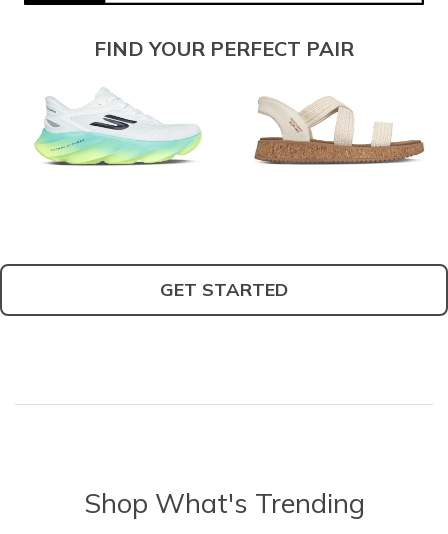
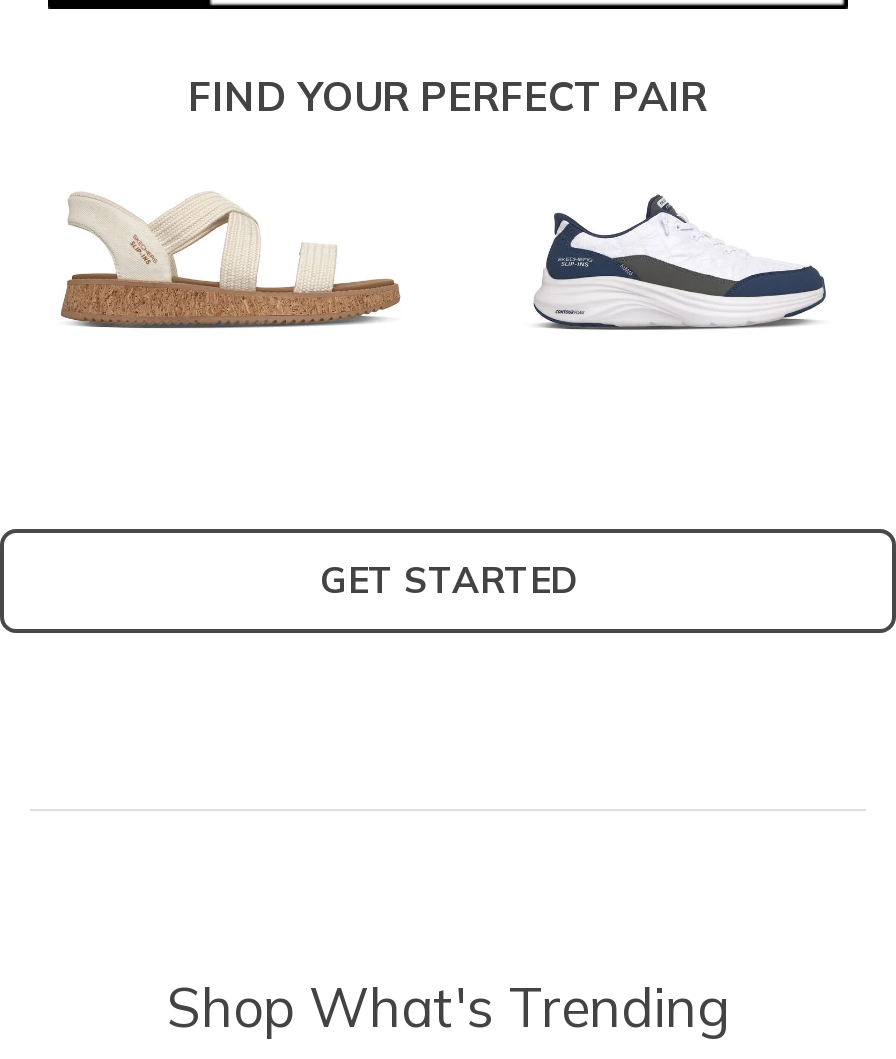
- [image]
+ [image]

- [image]
+ [image]
